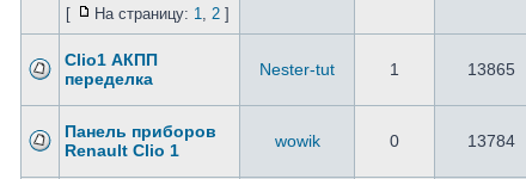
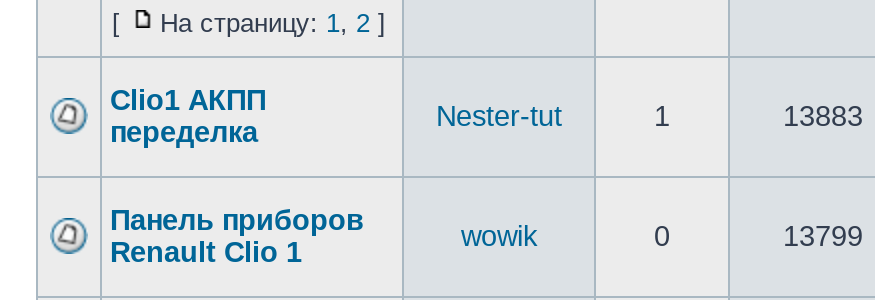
- 13865
+ 13883

- 13784
+ 13799
